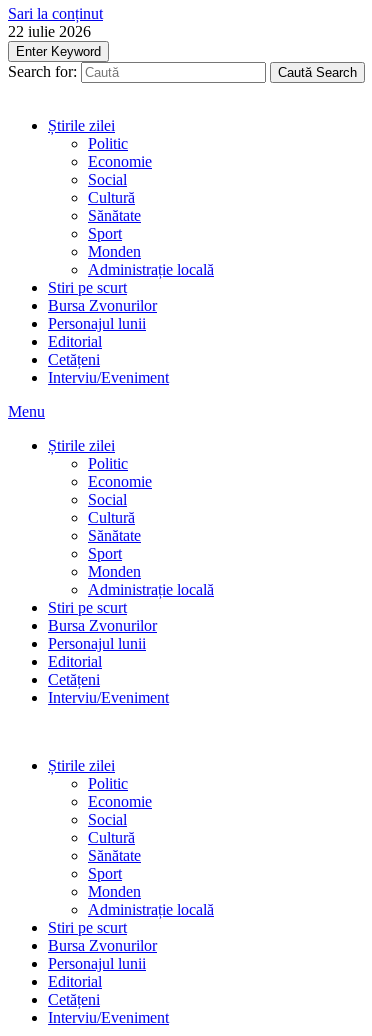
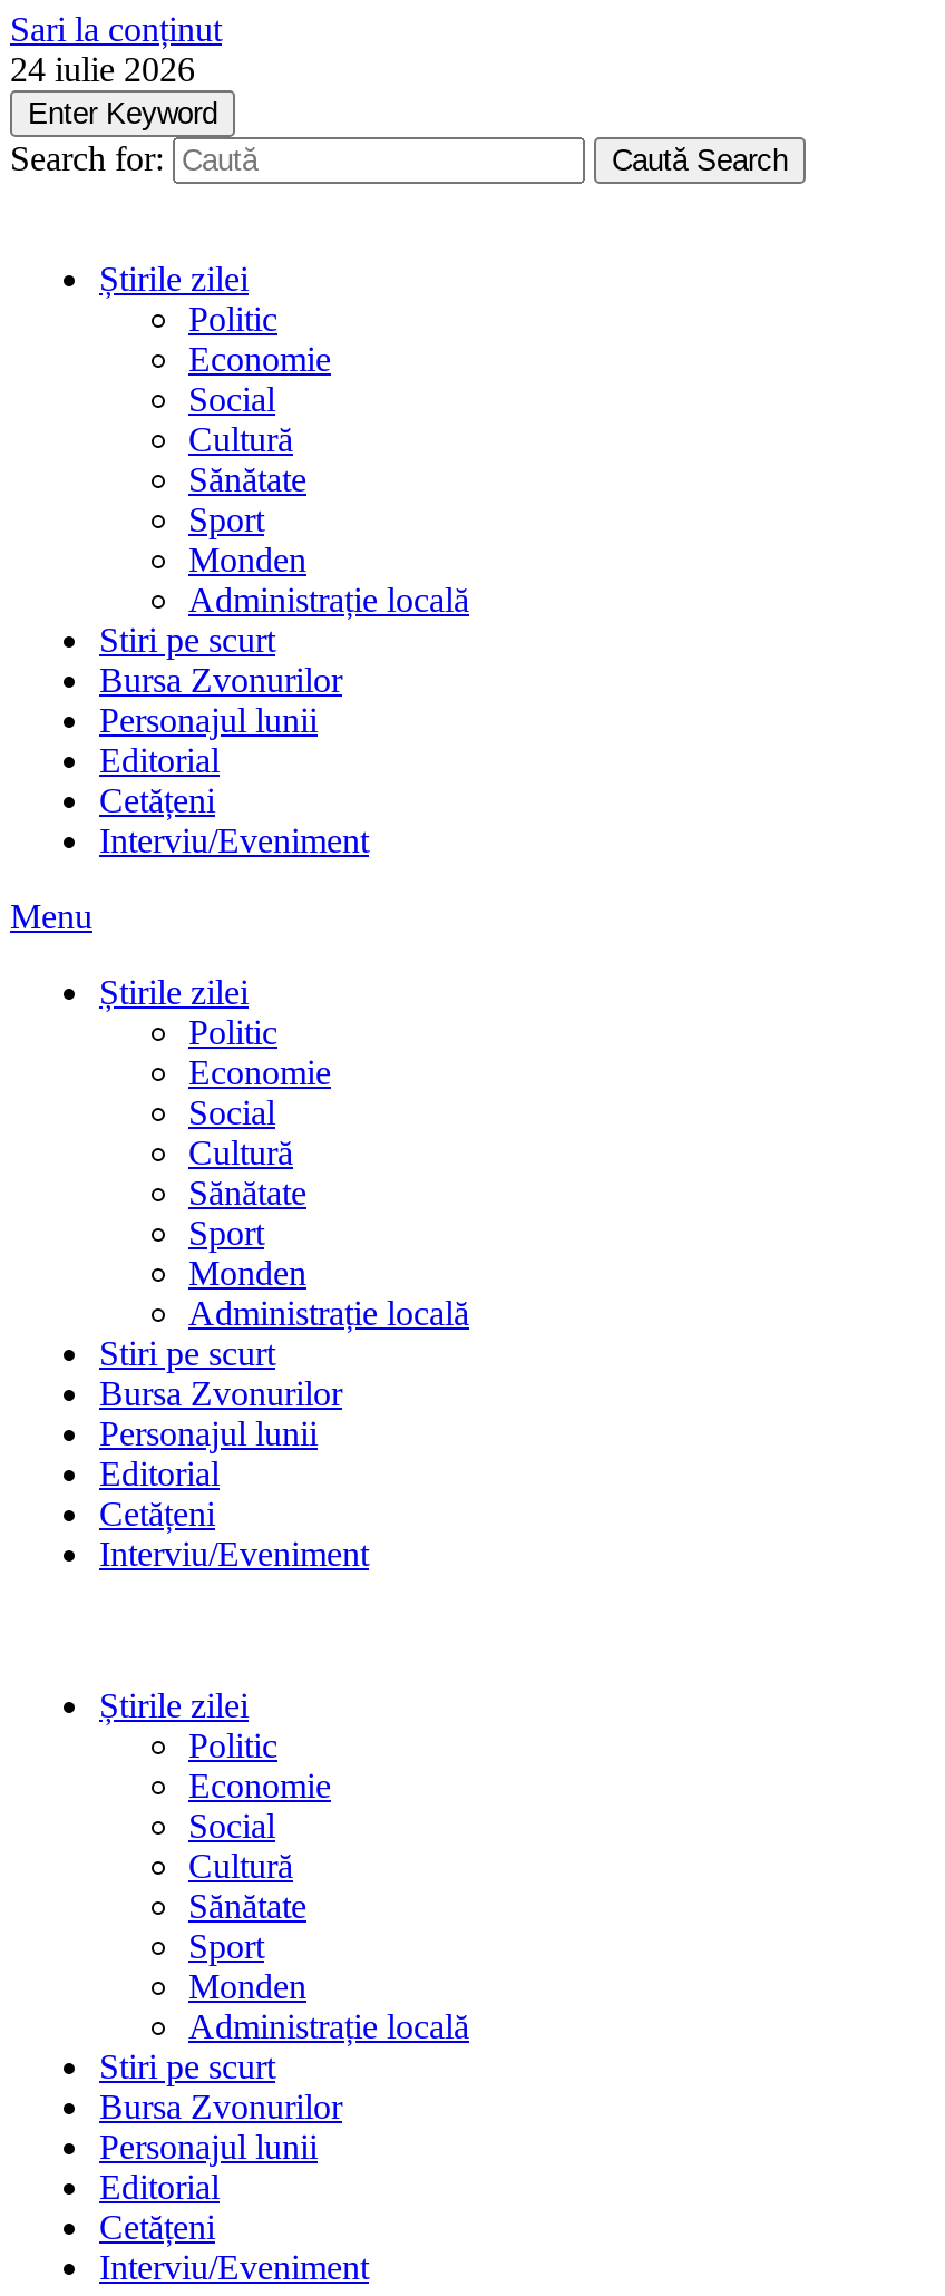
- 22 iulie 2026
+ 24 iulie 2026
